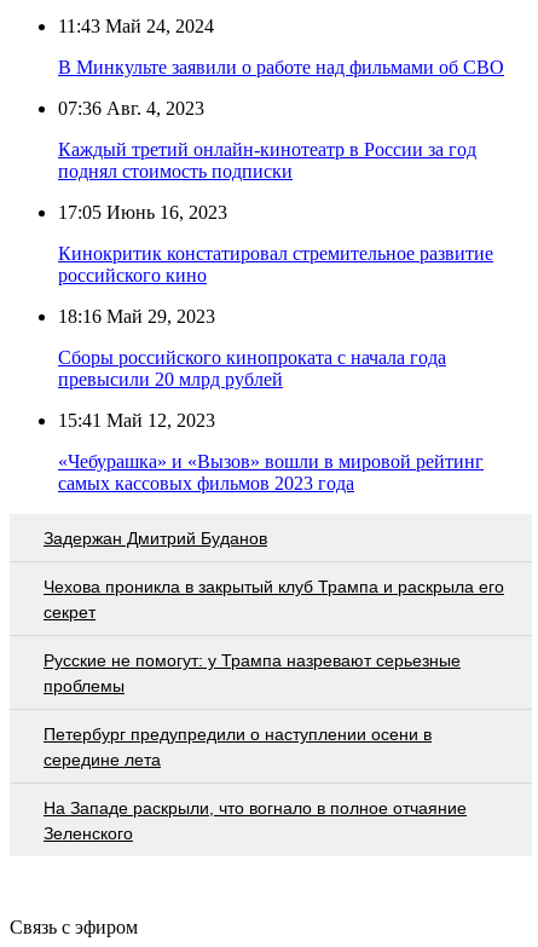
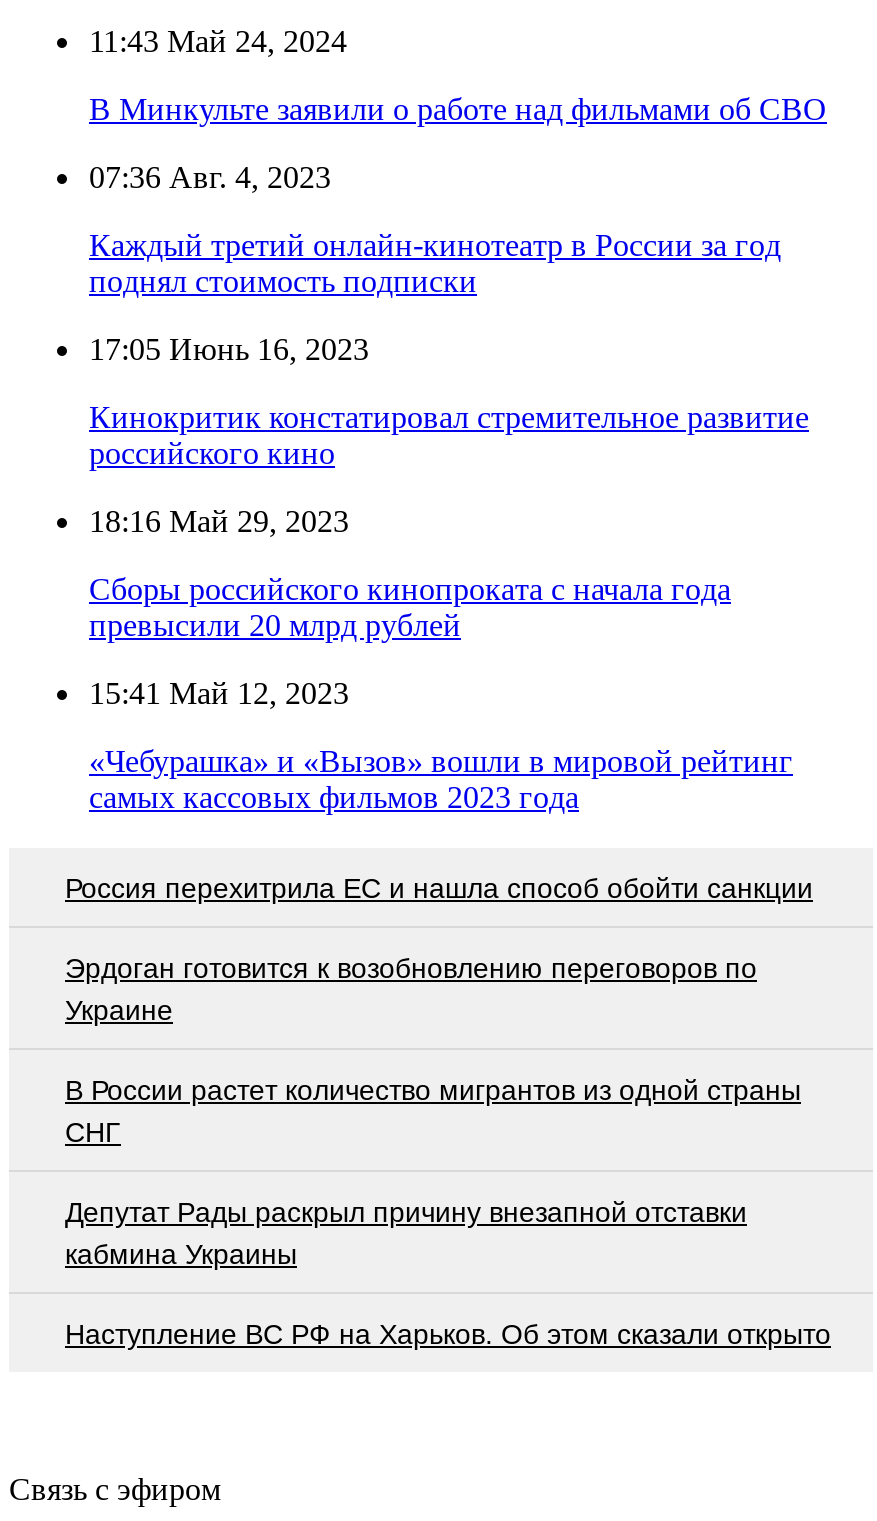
- Задержан Дмитрий Буданов
+ Россия перехитрила EC и нашла способ обойти санкции

- Чехова проникла в закрытый клуб Трампа и раскрыла его
- секрет
+ Эрдоган готовится к возобновлению переговоров по
+ Украине

- Русские не помогут: у Трампа назревают серьезные
- проблемы
+ В России растет количество мигрантов из одной страны
+ СНГ

- Петербург предупредили о наступлении осени в
- середине лета
+ Депутат Рады раскрыл причину внезапной отставки
+ кабмина Украины

- На Западе раскрыли, что вогнало в полное отчаяние
- Зеленского
+ Наступление ВС РФ на Харьков. Об этом сказали открыто
